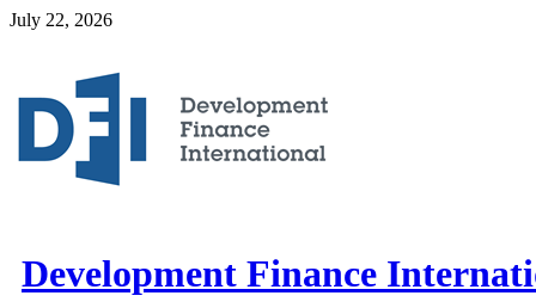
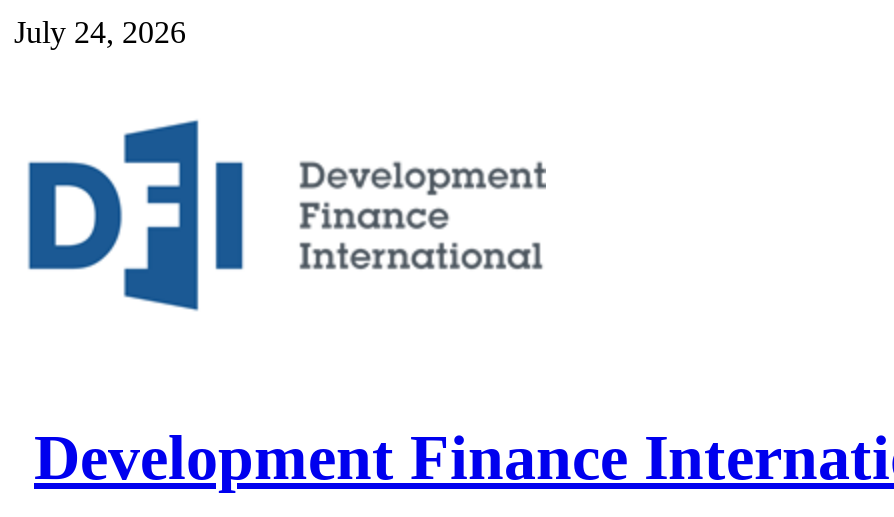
- July 22, 2026
+ July 24, 2026
